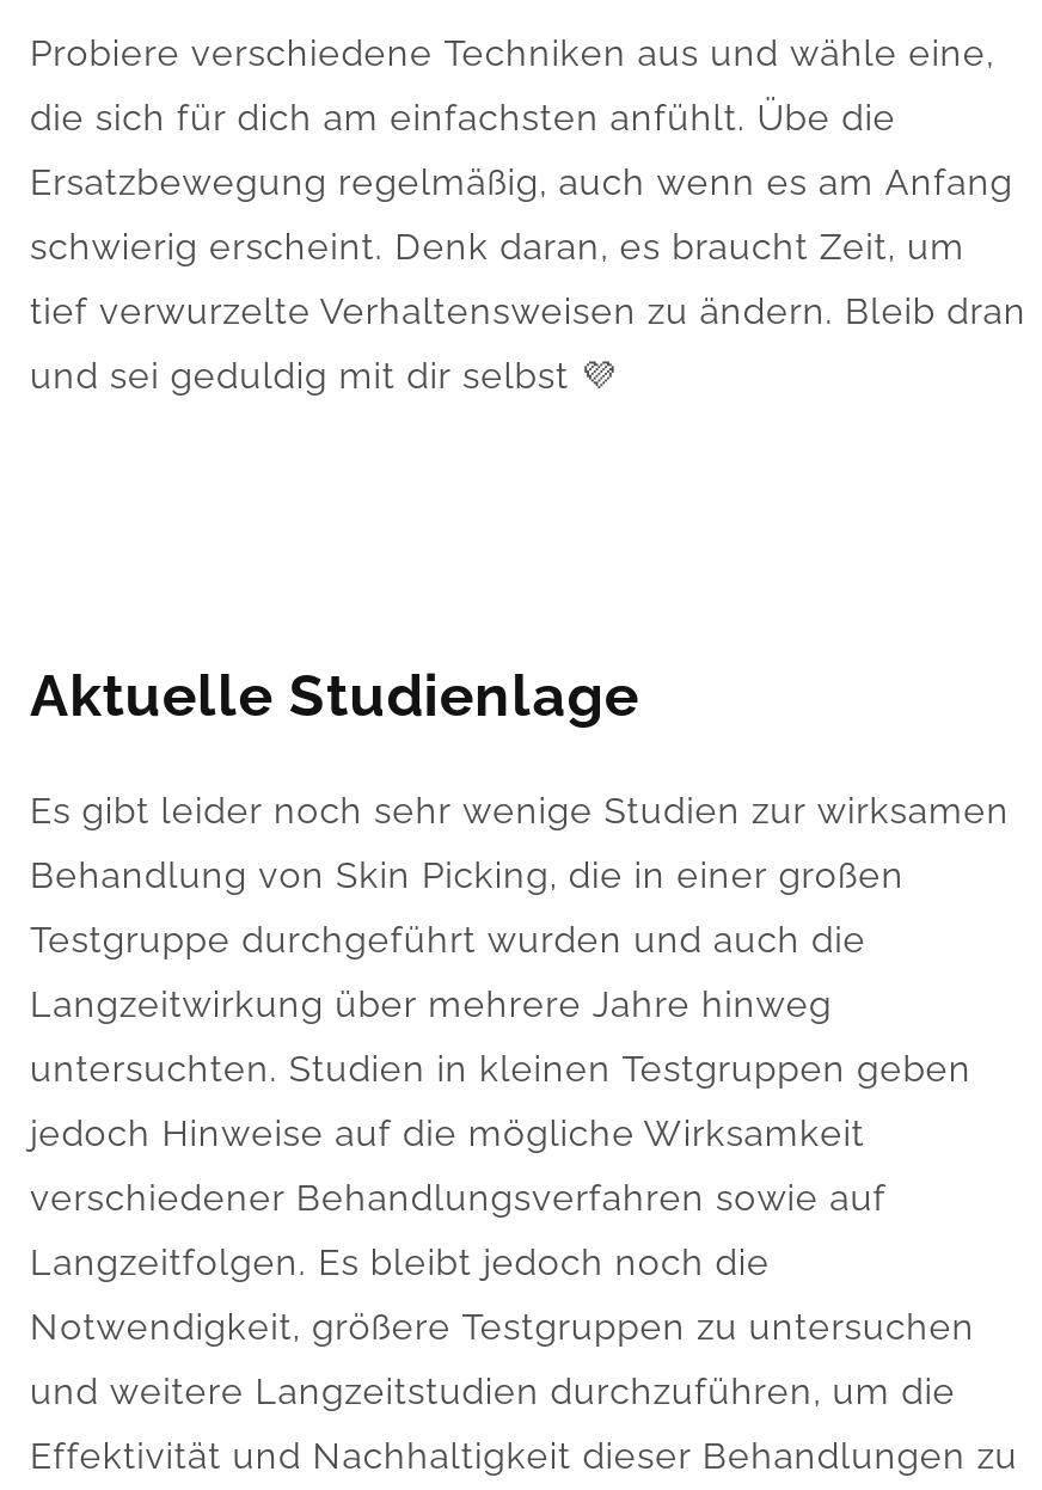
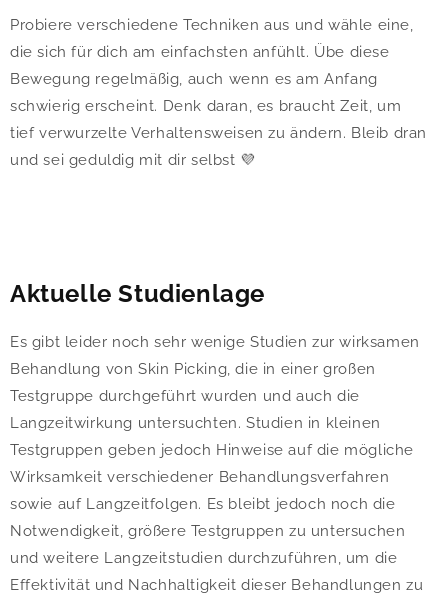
- die sich für dich am einfachsten anfühlt. Übe die
+ die sich für dich am einfachsten anfühlt. Übe diese

- Ersatzbewegung regelmäßig, auch wenn es am Anfang
+ Bewegung regelmäßig, auch wenn es am Anfang

- Langzeitwirkung über mehrere Jahre hinweg
- untersuchten. Studien in kleinen Testgruppen geben
- jedoch Hinweise auf die mögliche Wirksamkeit
- verschiedener Behandlungsverfahren sowie auf
- Langzeitfolgen. Es bleibt jedoch noch die
+ Langzeitwirkung untersuchten. Studien in kleinen
+ Testgruppen geben jedoch Hinweise auf die mögliche
+ Wirksamkeit verschiedener Behandlungsverfahren
+ sowie auf Langzeitfolgen. Es bleibt jedoch noch die
